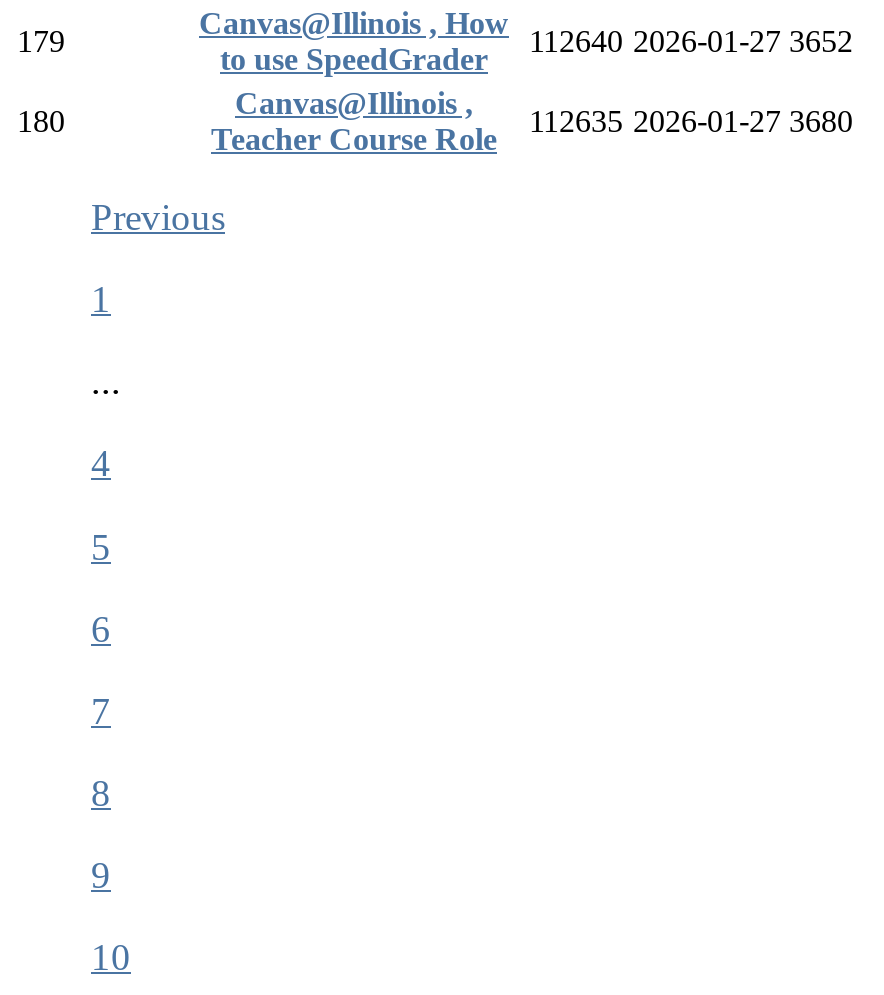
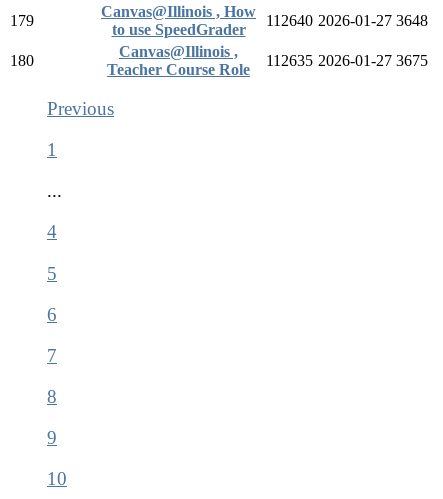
- 112640 2026-01-27 3652
+ 112640 2026-01-27 3648

- 112635 2026-01-27 3680
+ 112635 2026-01-27 3675
